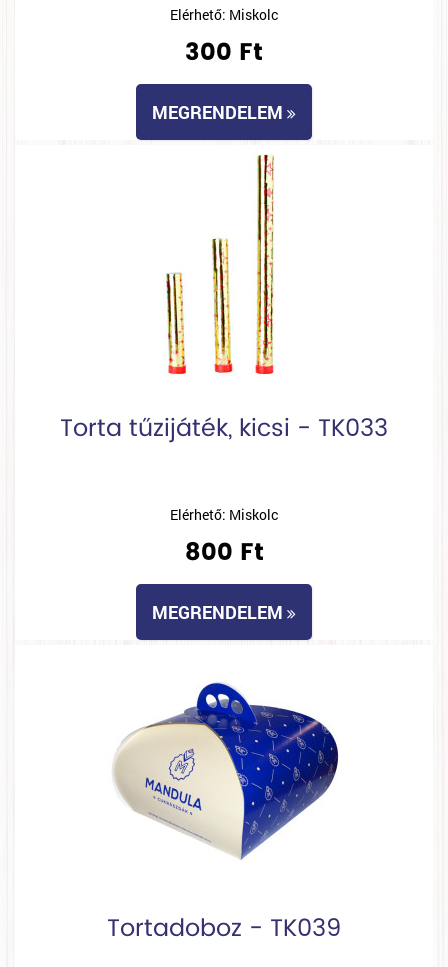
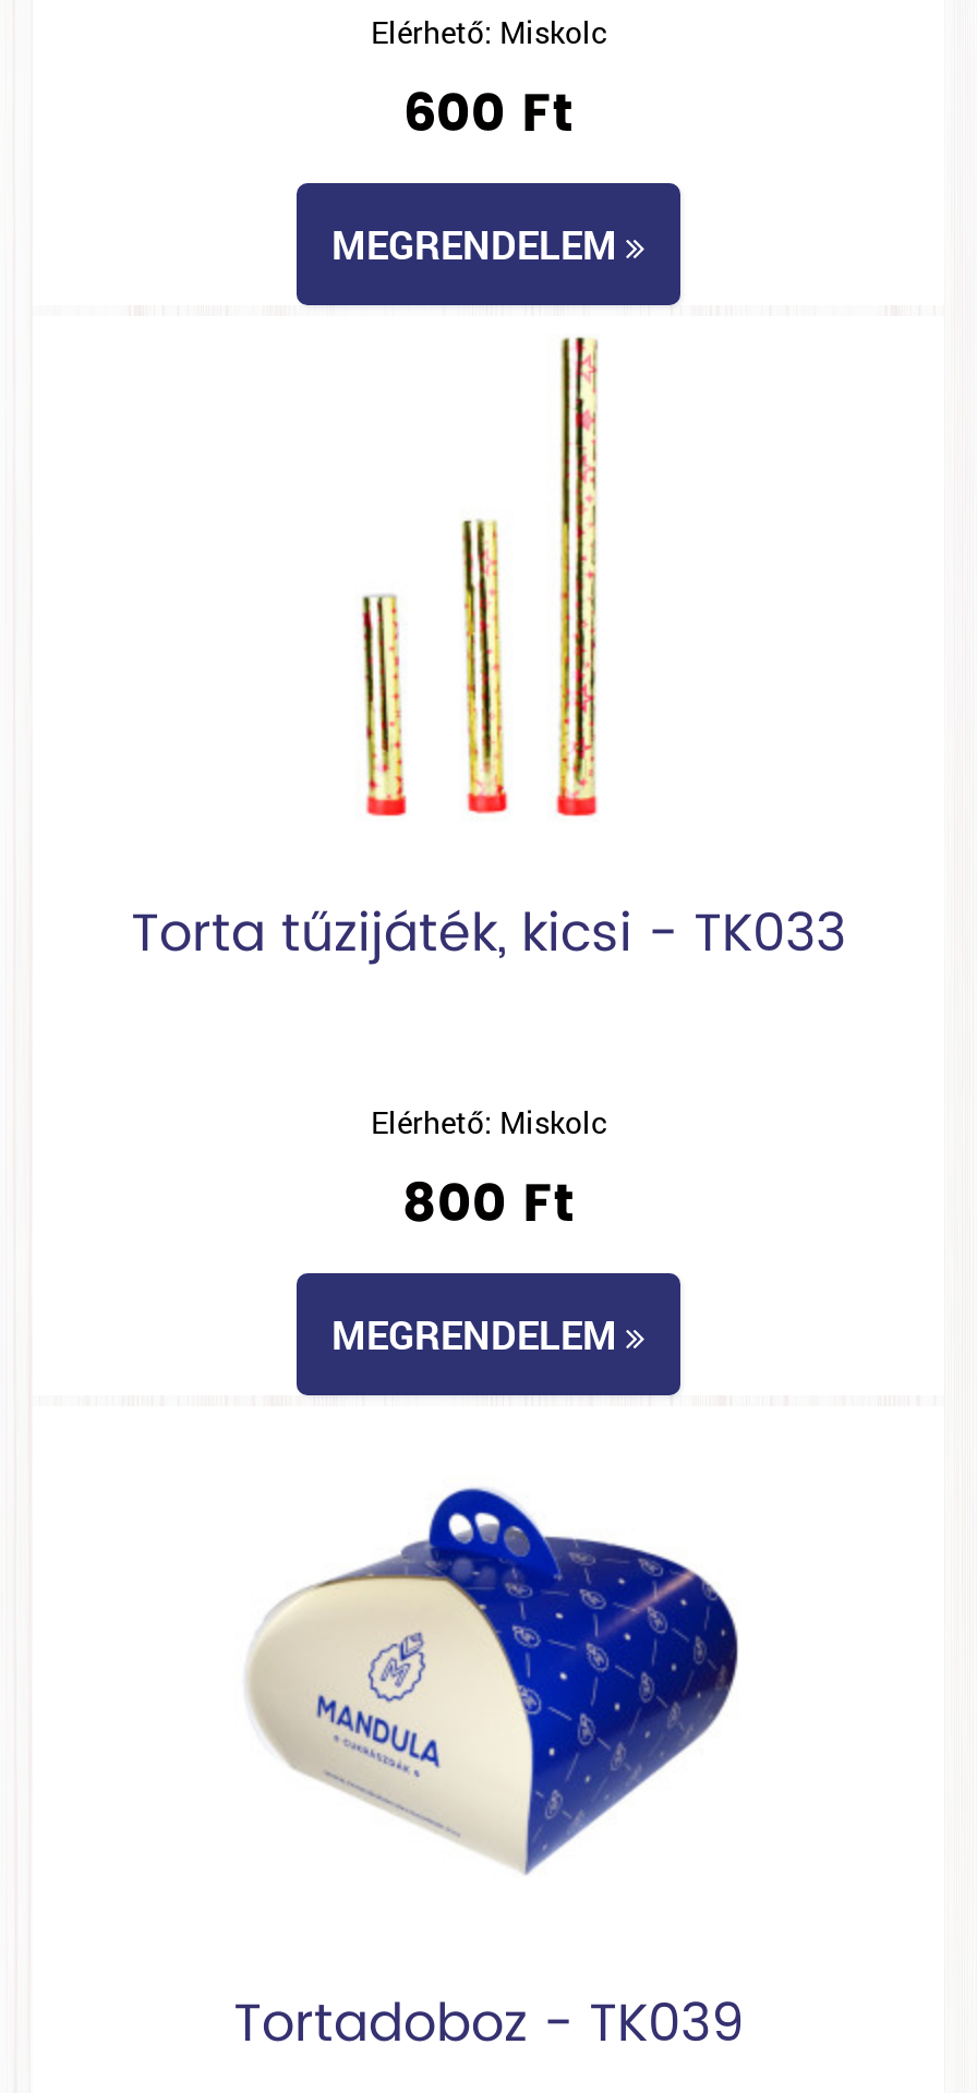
- 300 Ft
+ 600 Ft
